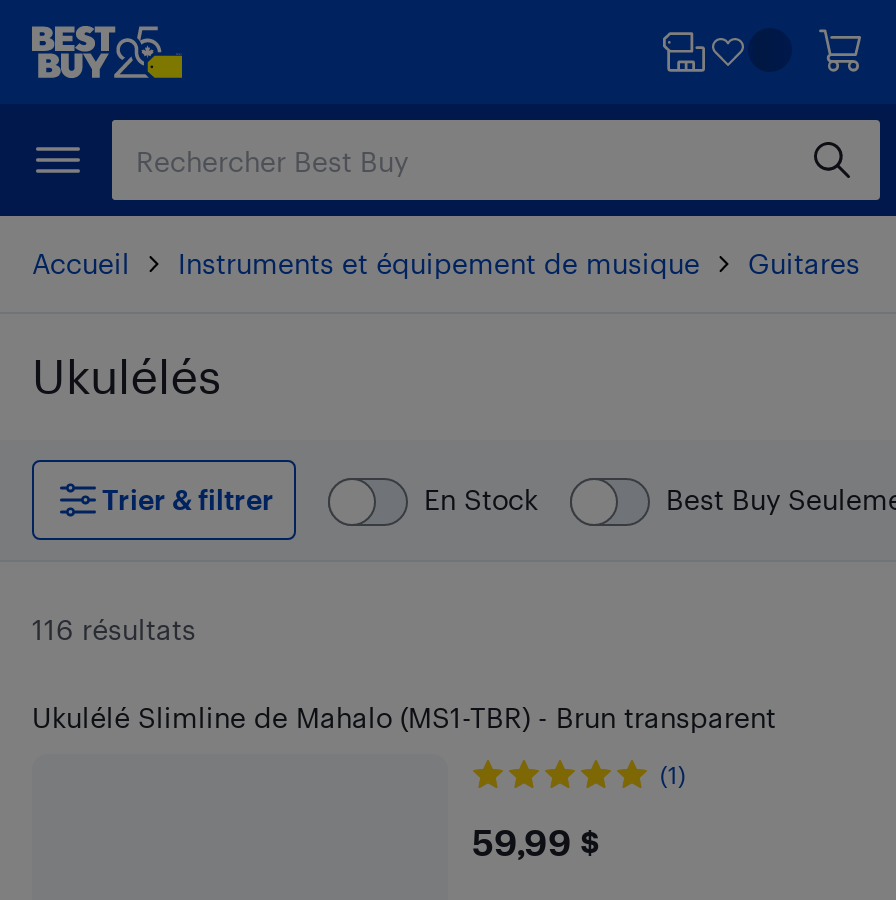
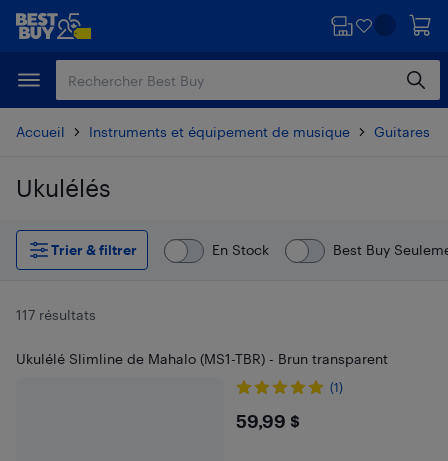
- 116 résultats
+ 117 résultats
